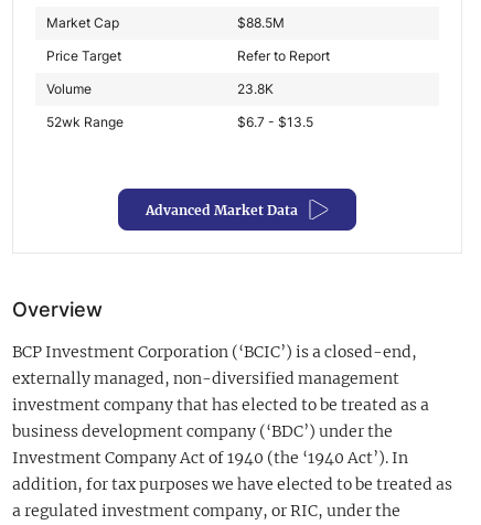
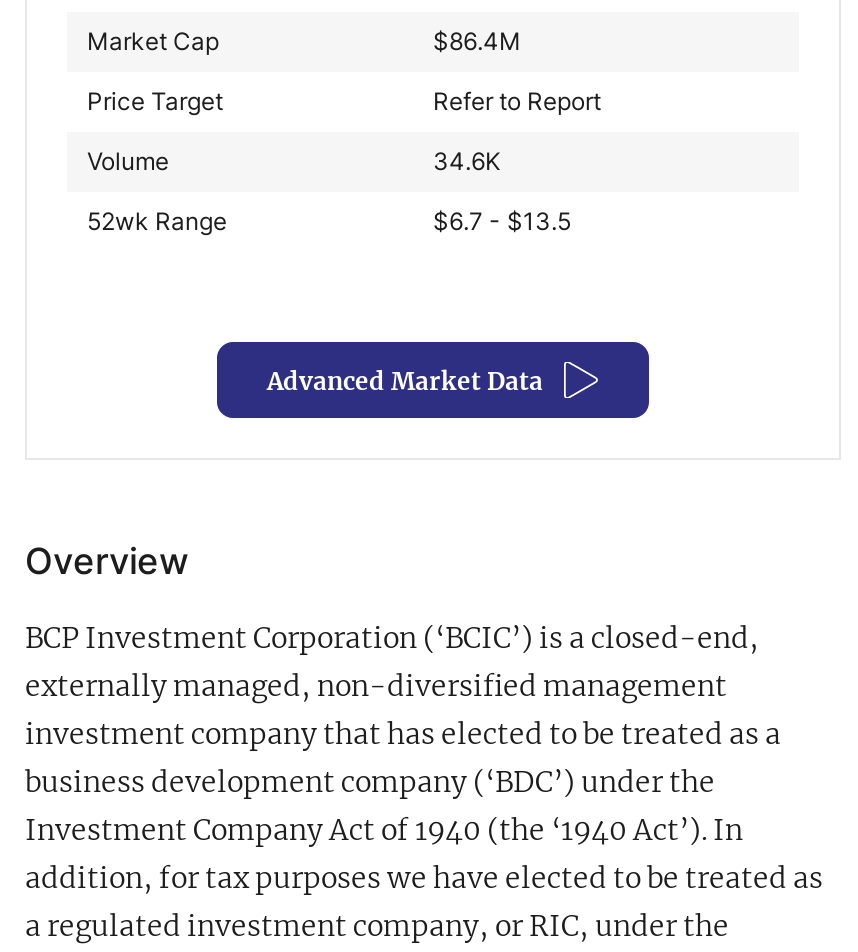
- $88.5M
+ $86.4M

- 23.8K
+ 34.6K
